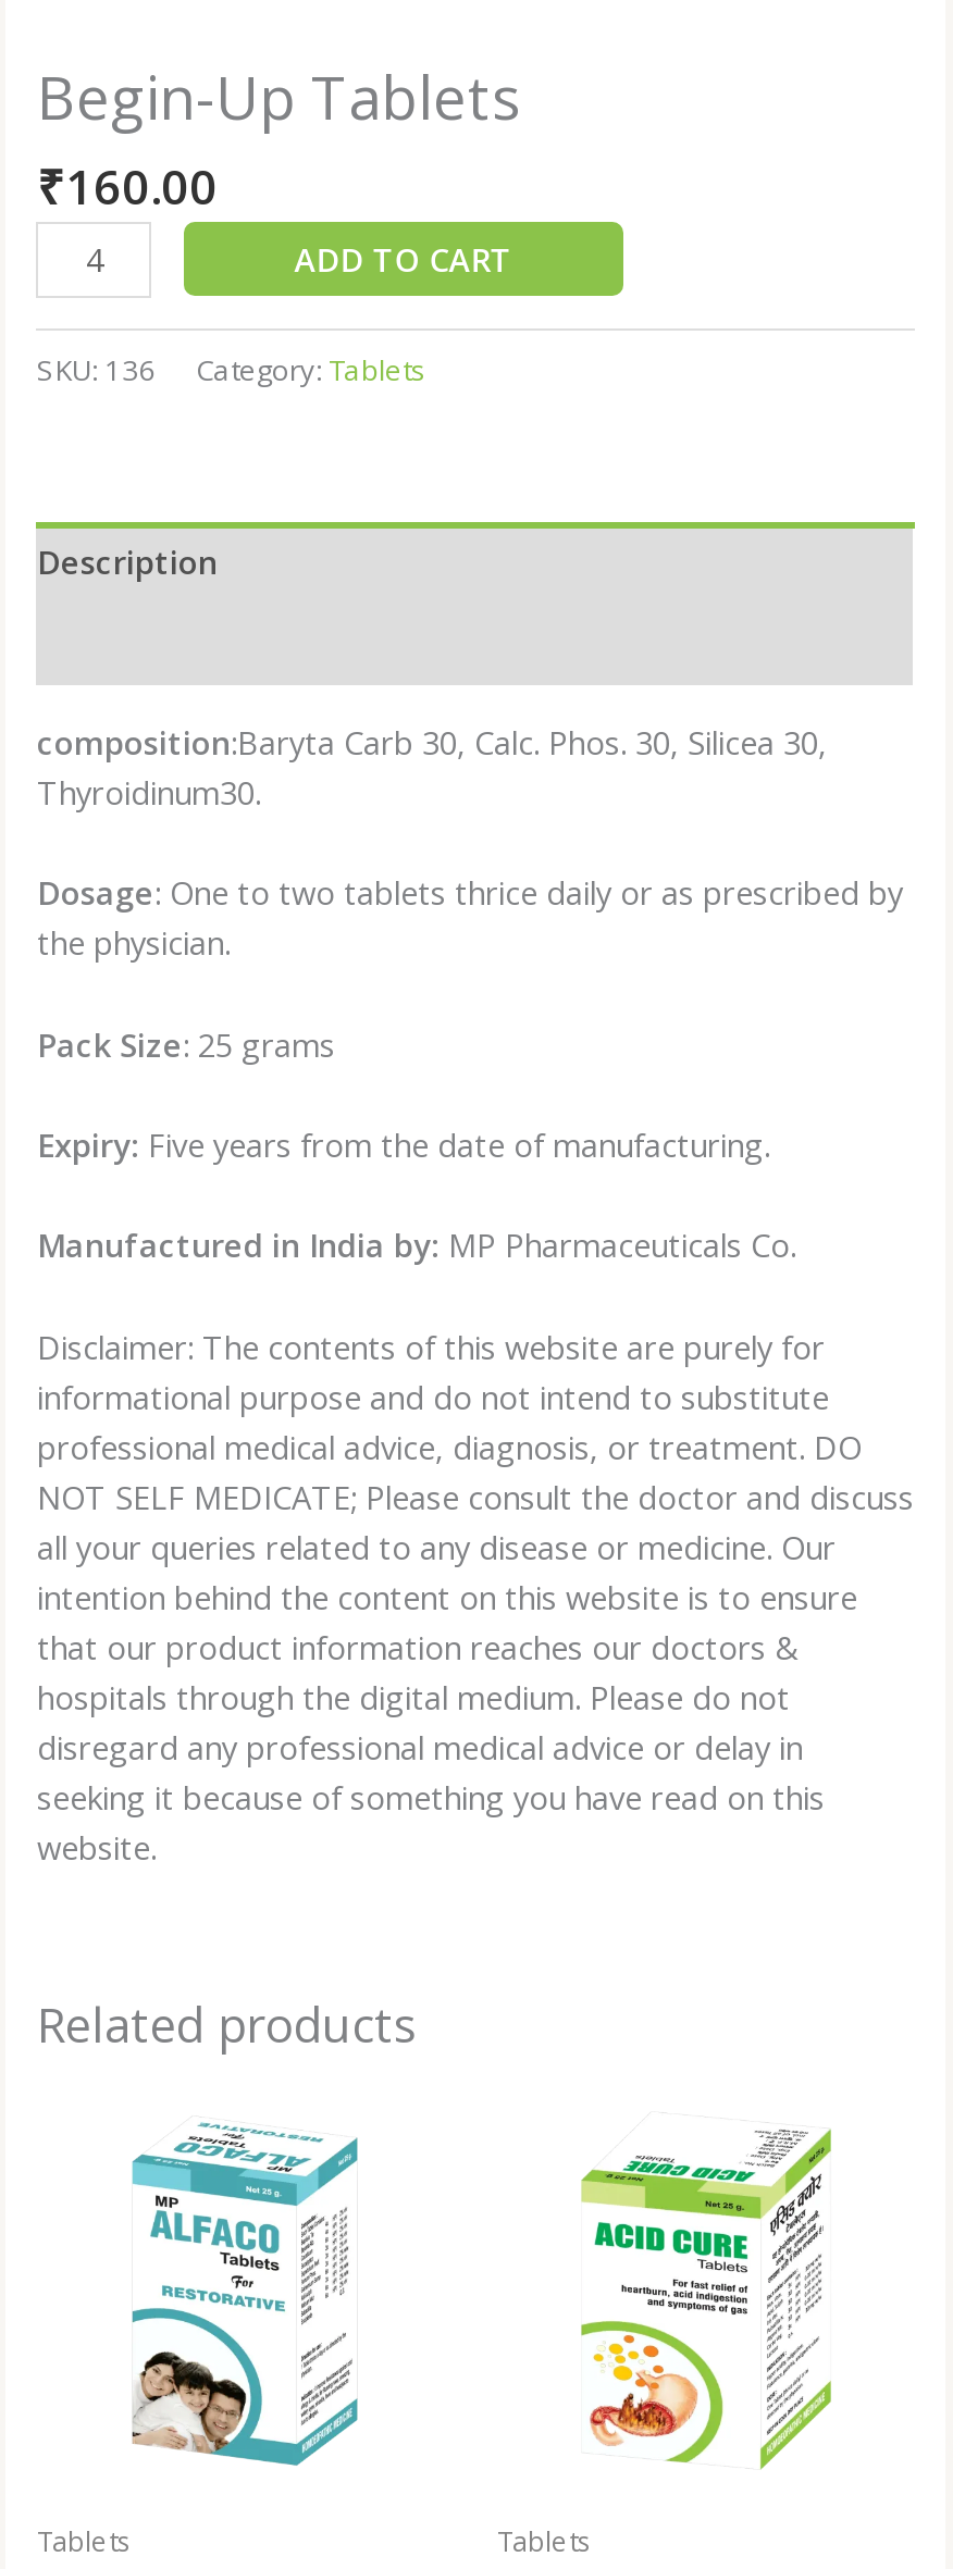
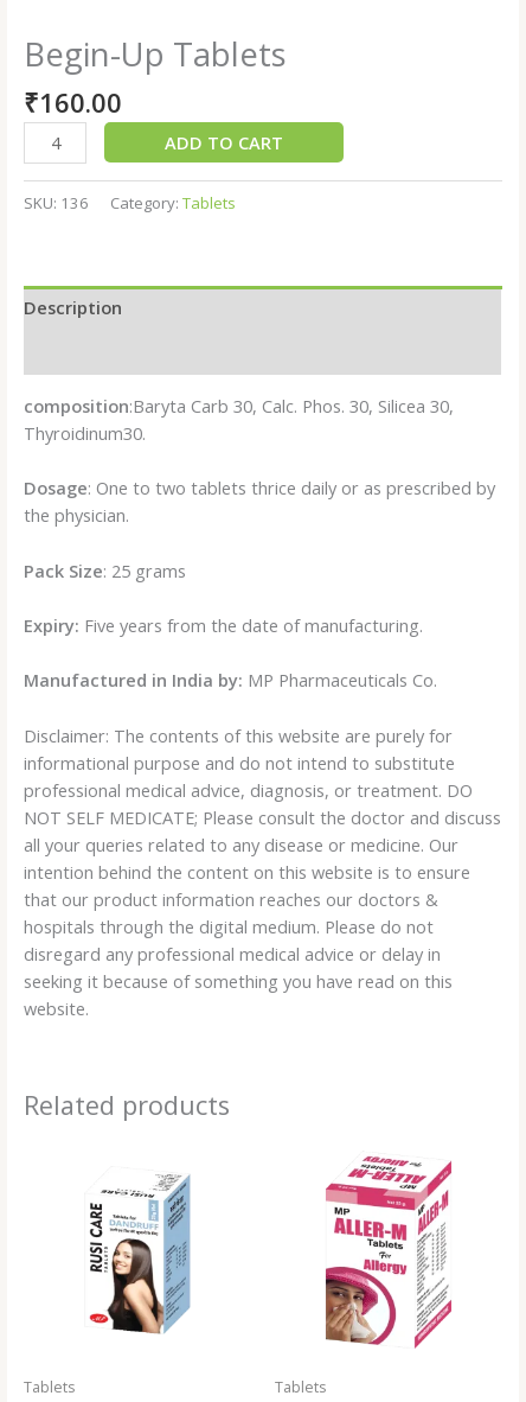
- [image]
+ [image]

- [image]
+ [image]
